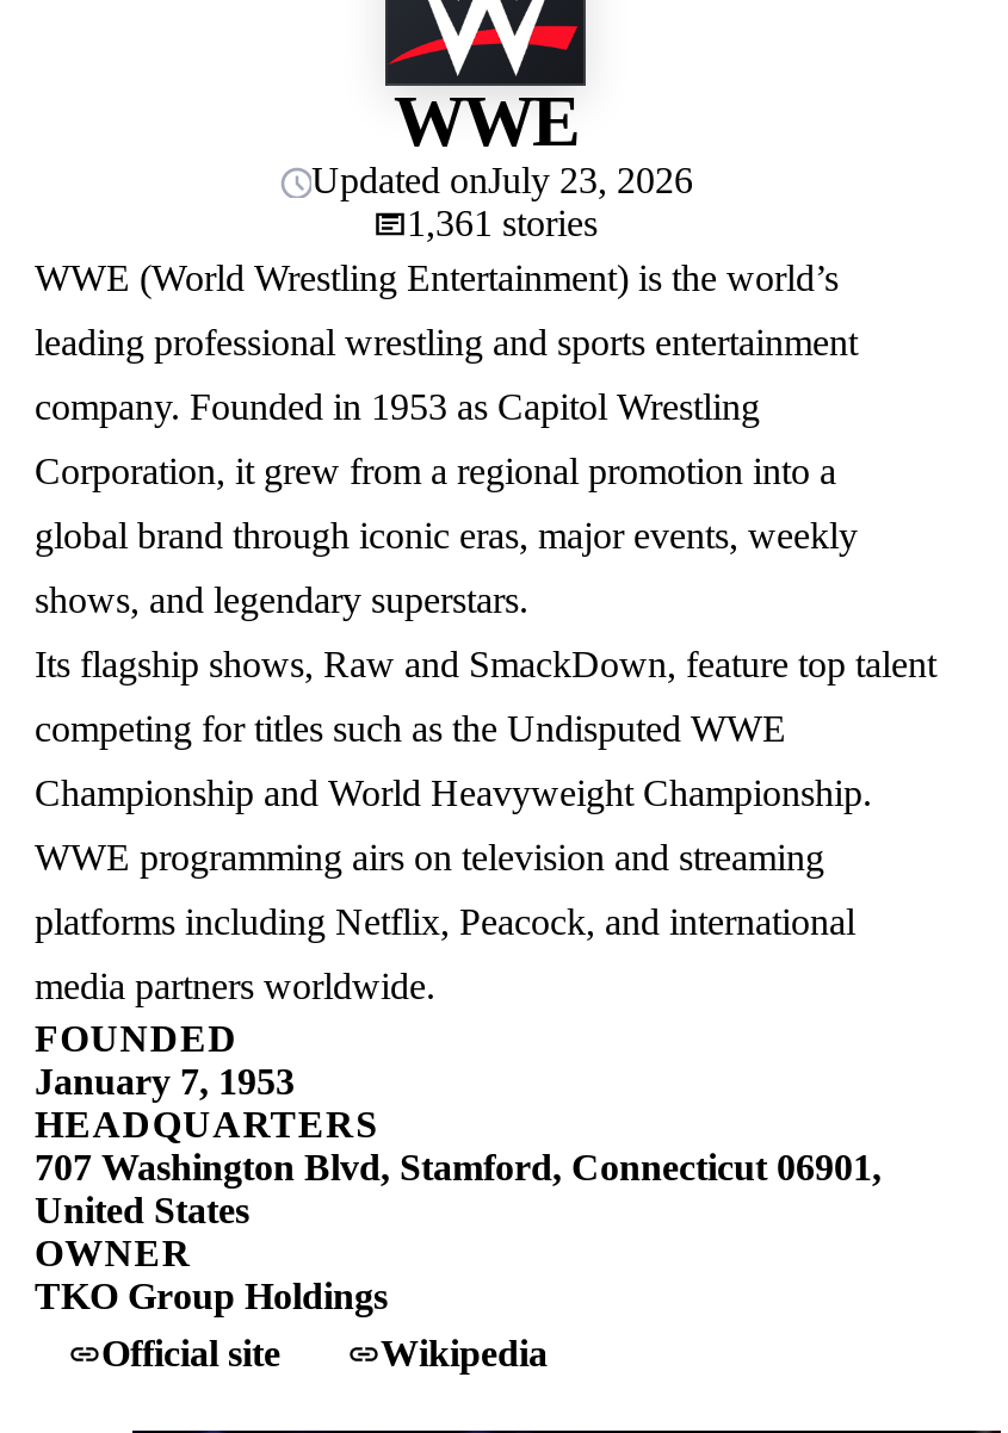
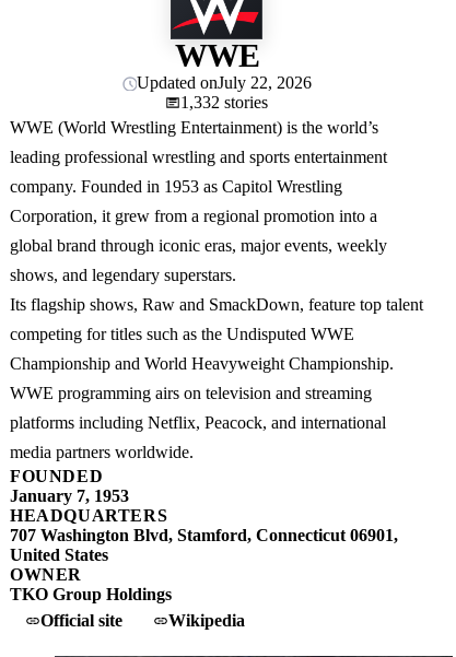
- Updated onJuly 23, 2026
+ Updated onJuly 22, 2026

- 1,361 stories
+ 1,332 stories
